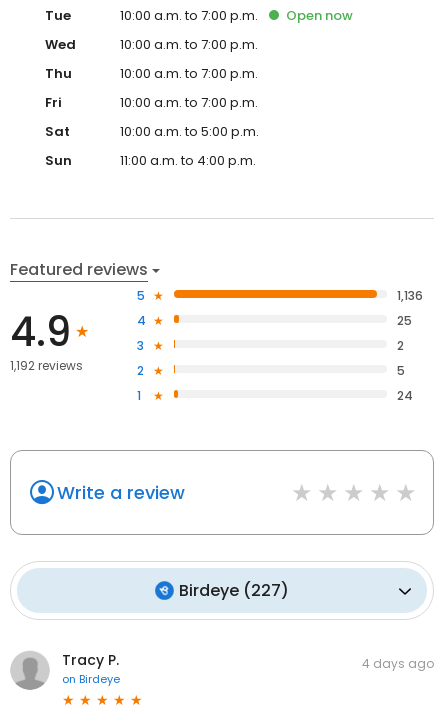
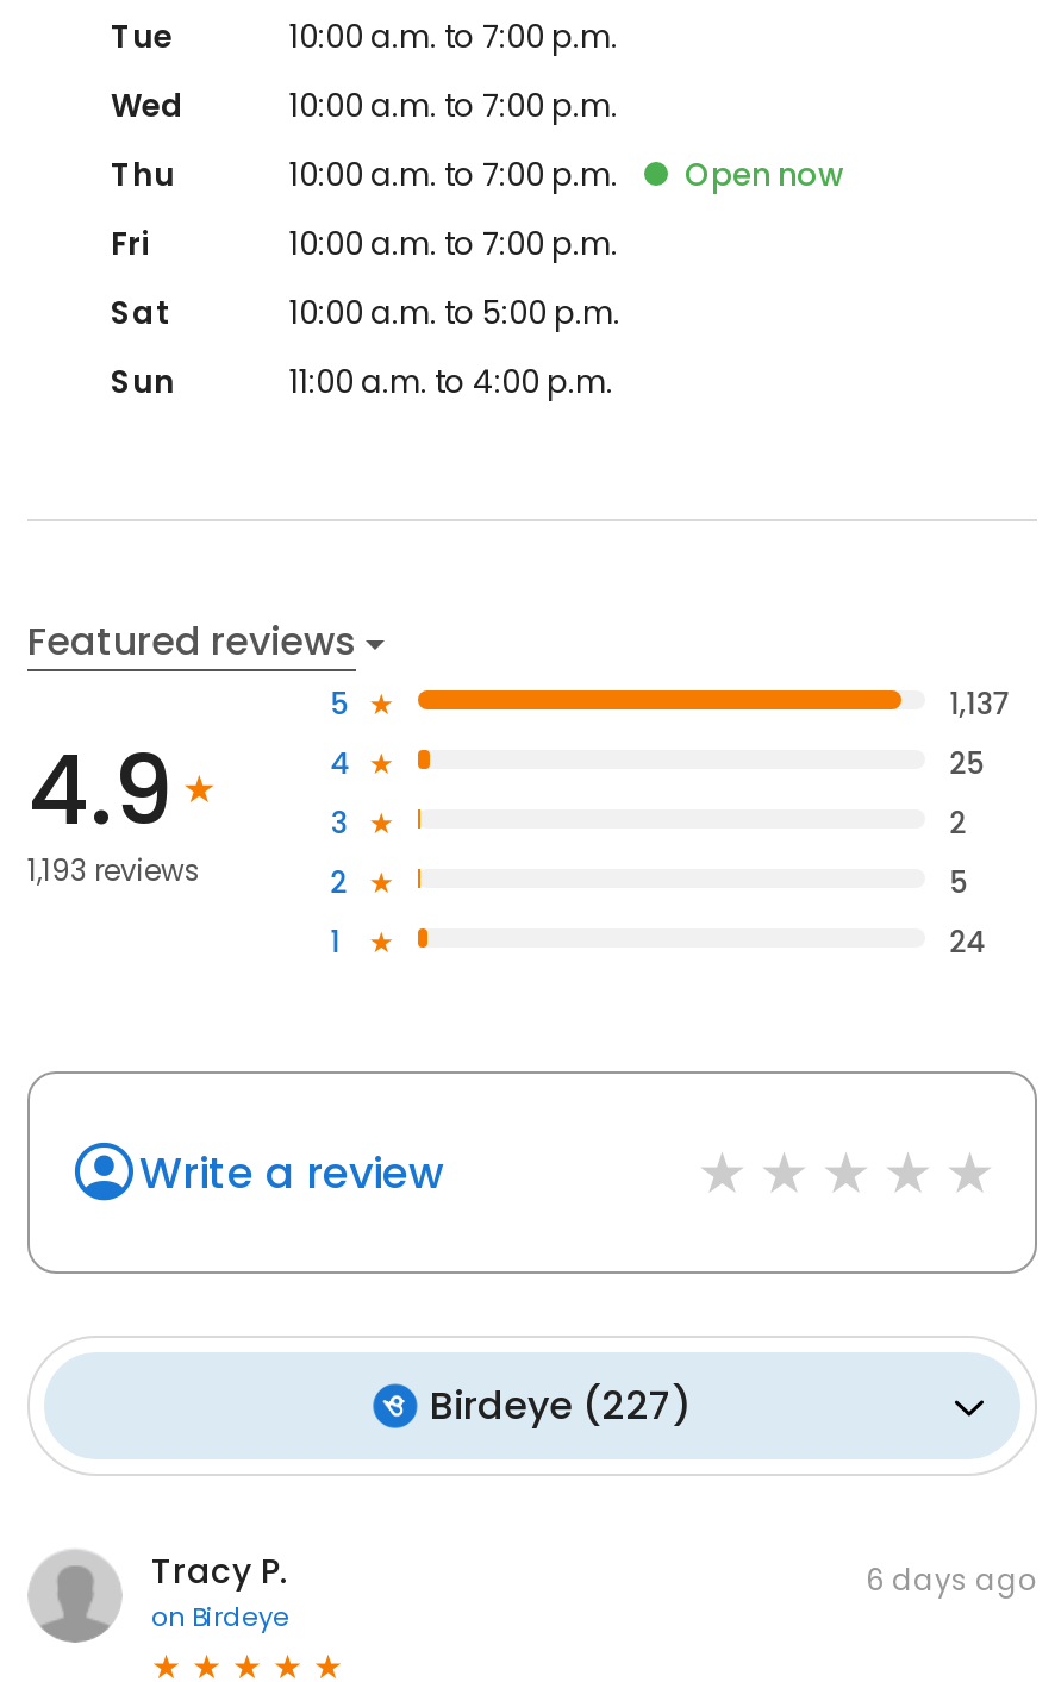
moved down: Open now

- 1,136
+ 1,137

- 1,192 reviews
+ 1,193 reviews

- 4 days ago
+ 6 days ago
